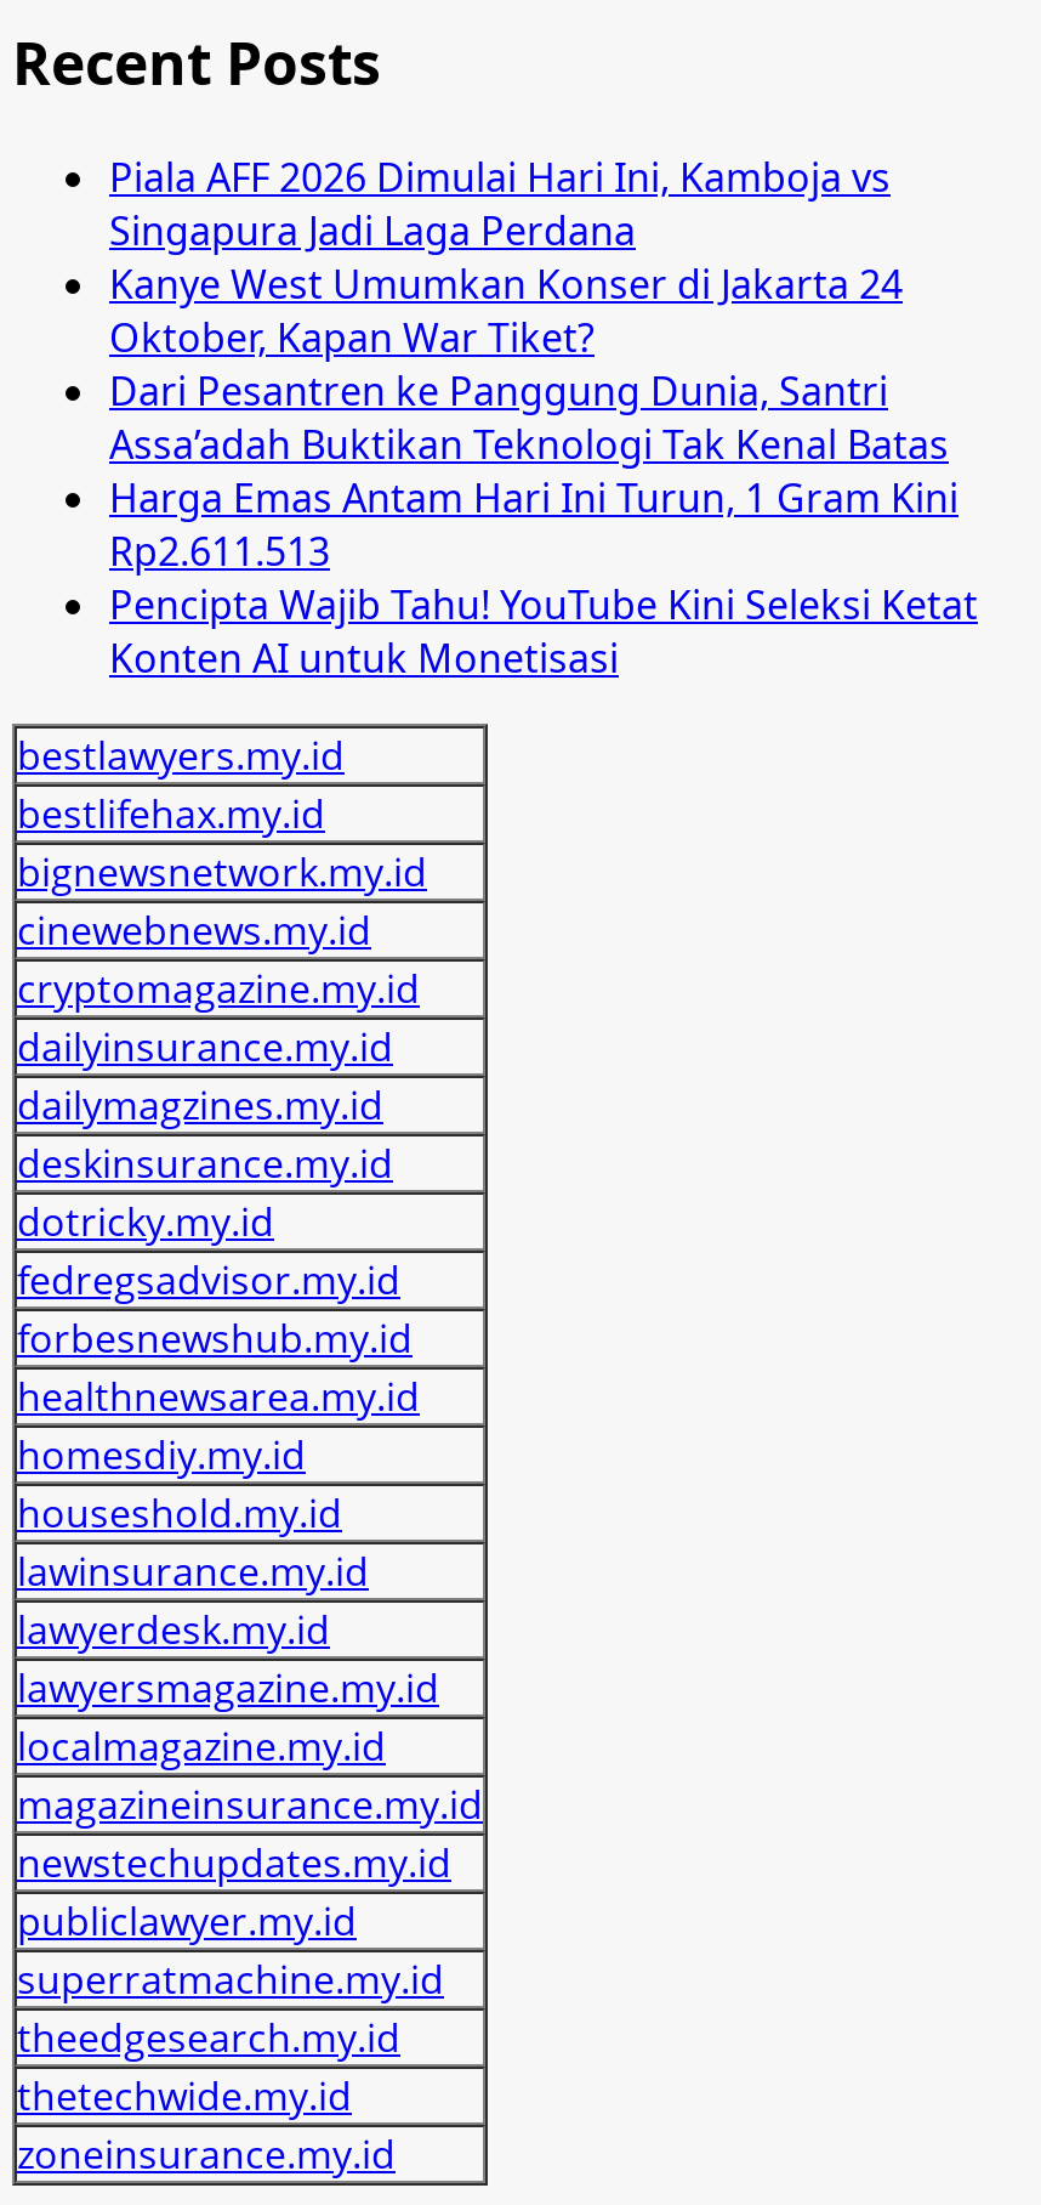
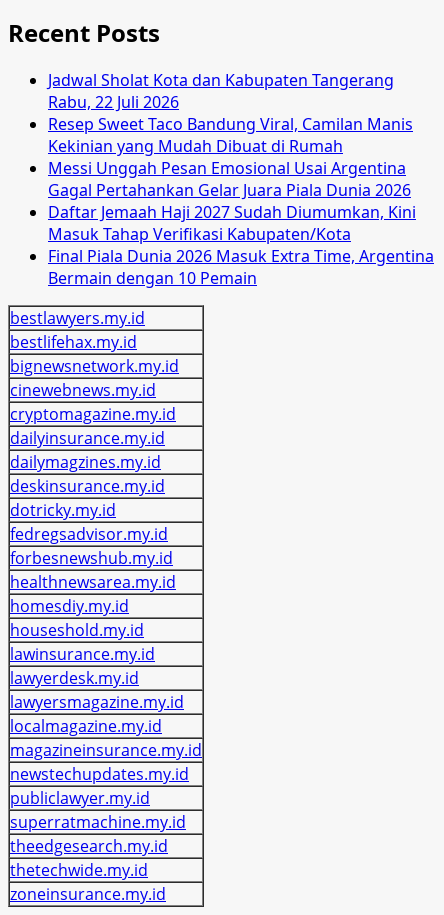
- Piala AFF 2026 Dimulai Hari Ini, Kamboja vs
- Singapura Jadi Laga Perdana
- Kanye West Umumkan Konser di Jakarta 24
- Oktober, Kapan War Tiket?
- Dari Pesantren ke Panggung Dunia, Santri
- Assa’adah Buktikan Teknologi Tak Kenal Batas
- Harga Emas Antam Hari Ini Turun, 1 Gram Kini
- Rp2.611.513
- Pencipta Wajib Tahu! YouTube Kini Seleksi Ketat
- Konten AI untuk Monetisasi
+ Jadwal Sholat Kota dan Kabupaten Tangerang
+ Rabu, 22 Juli 2026
+ Resep Sweet Taco Bandung Viral, Camilan Manis
+ Kekinian yang Mudah Dibuat di Rumah
+ Messi Unggah Pesan Emosional Usai Argentina
+ Gagal Pertahankan Gelar Juara Piala Dunia 2026
+ Daftar Jemaah Haji 2027 Sudah Diumumkan, Kini
+ Masuk Tahap Verifikasi Kabupaten/Kota
+ Final Piala Dunia 2026 Masuk Extra Time, Argentina
+ Bermain dengan 10 Pemain
